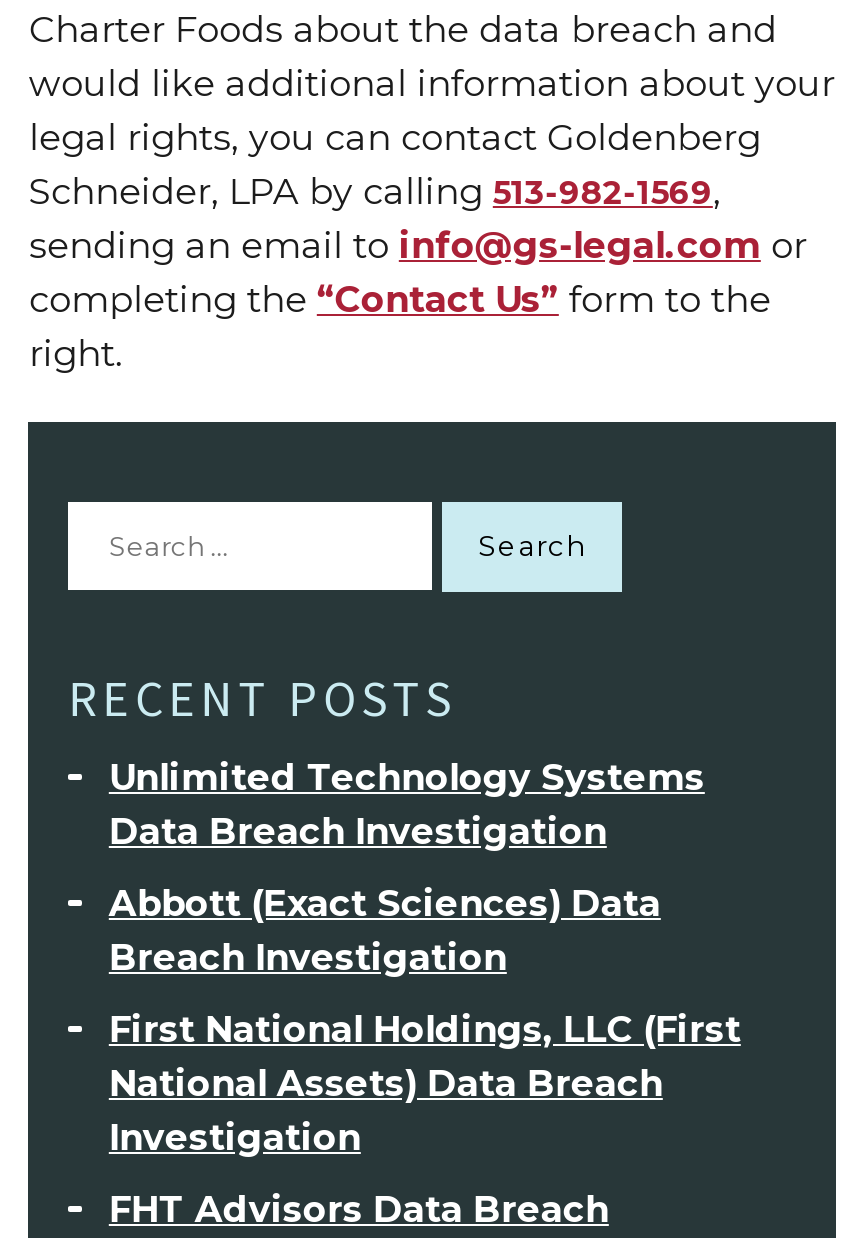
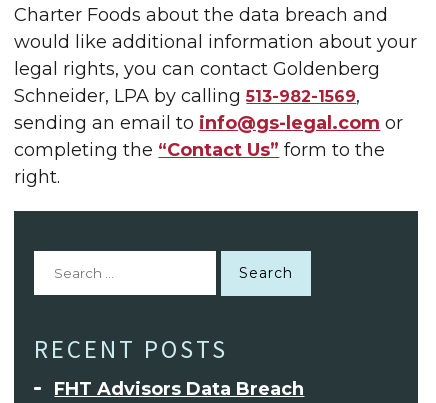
- Unlimited Technology Systems
- Data Breach Investigation
- Abbott (Exact Sciences) Data
- Breach Investigation
- First National Holdings, LLC (First
- National Assets) Data Breach
- Investigation
